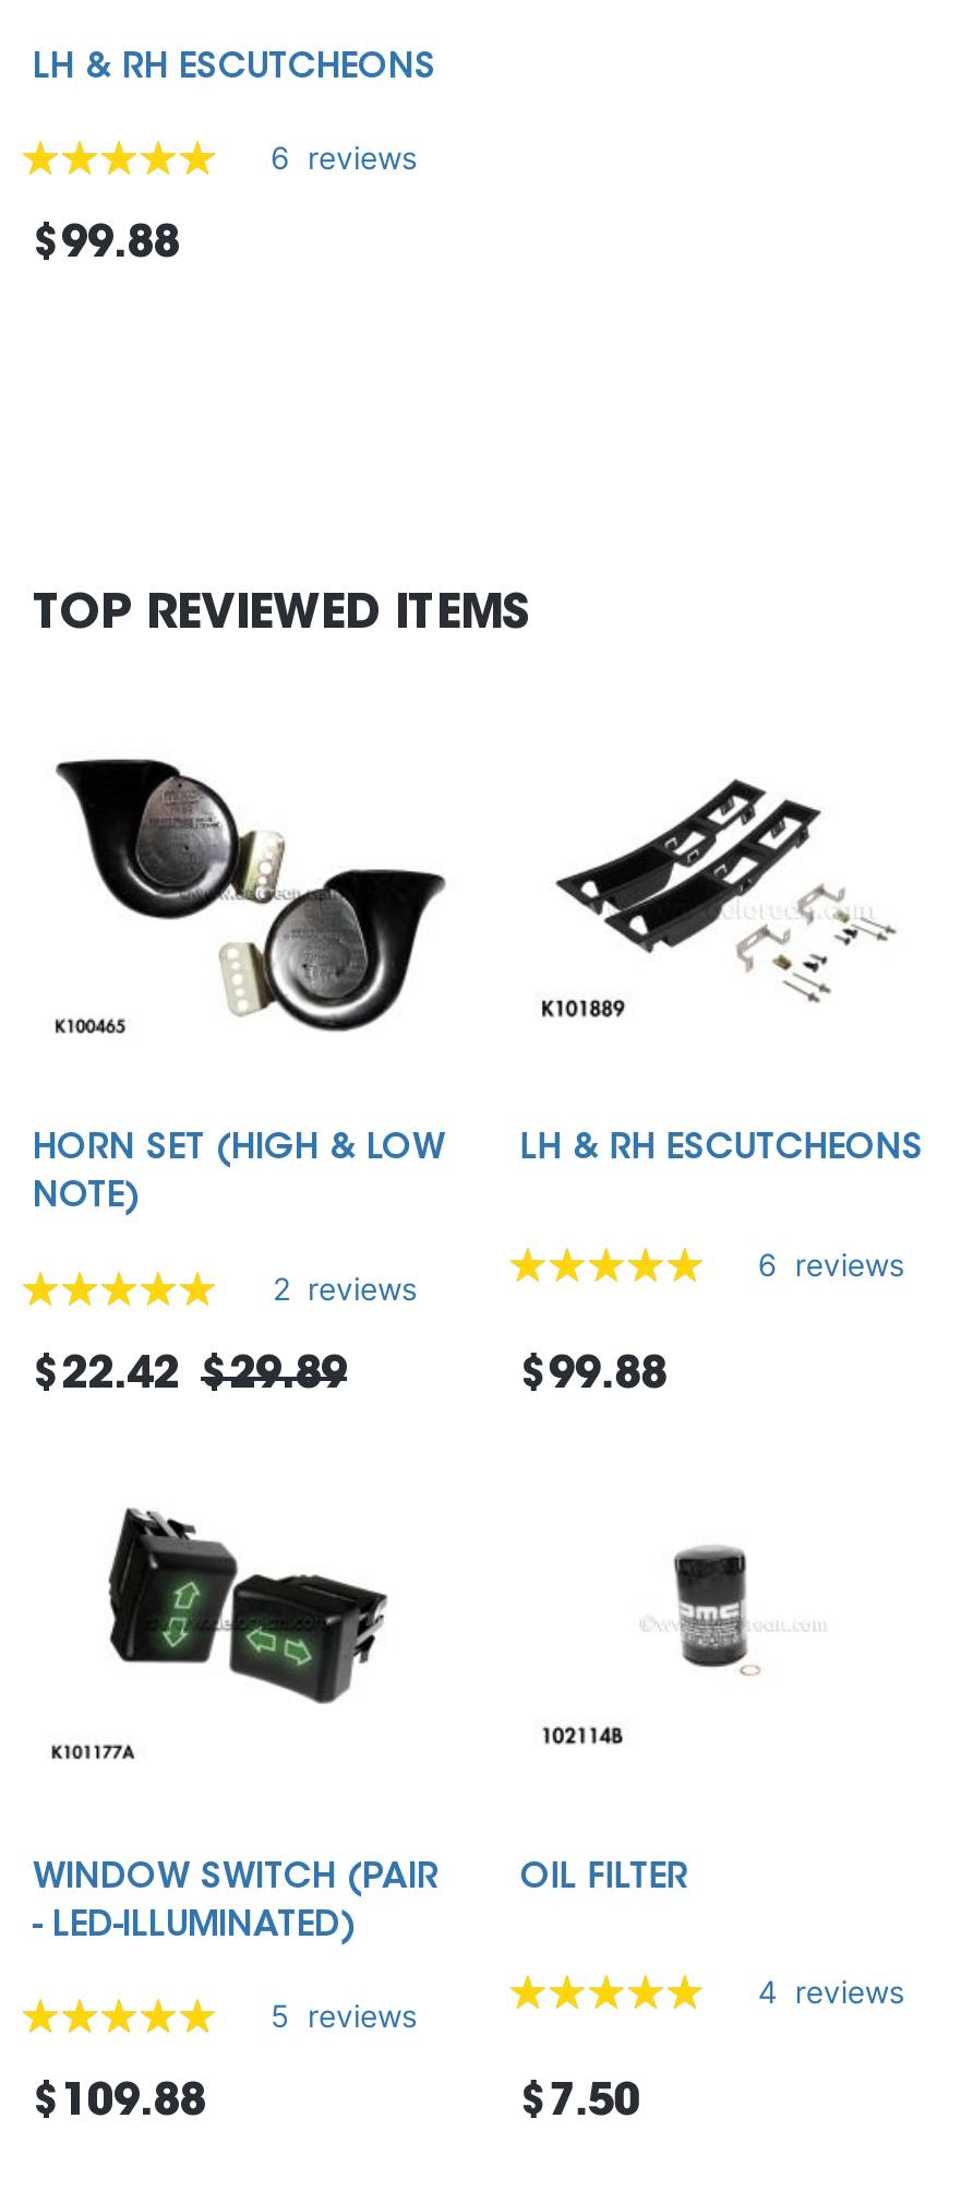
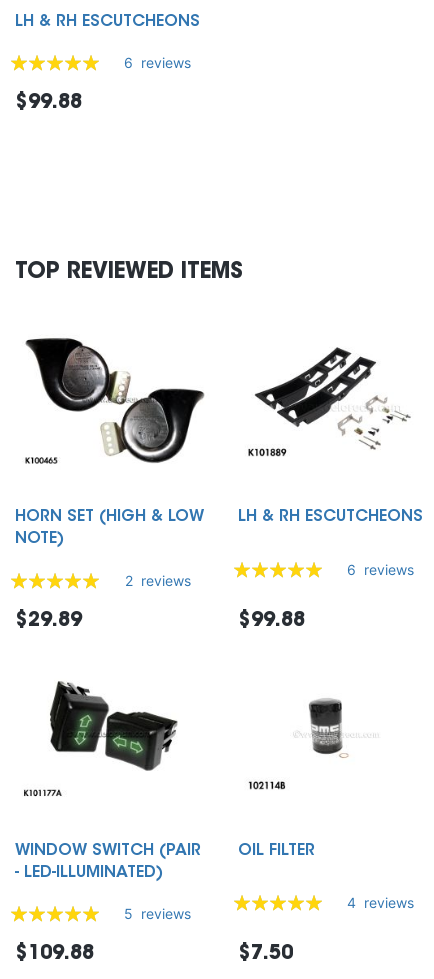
- $22.42 $29.89
+ $29.89
